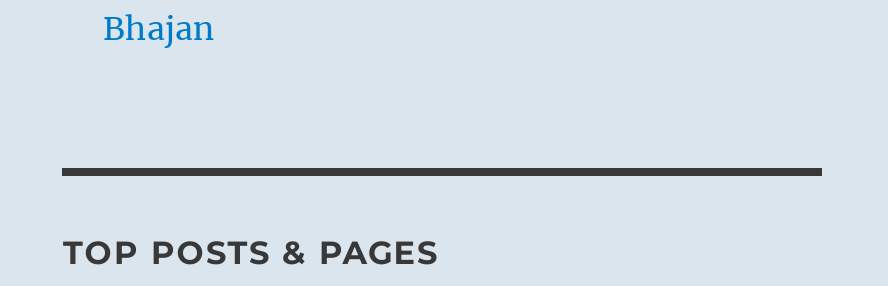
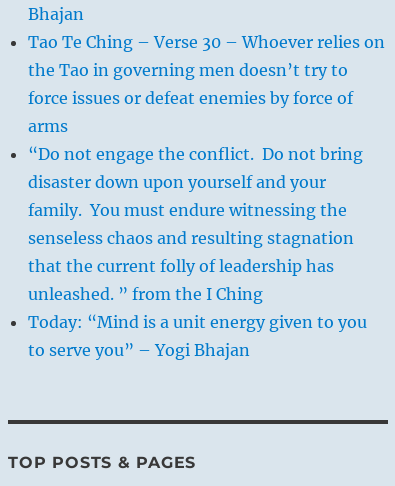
+ Tao Te Ching – Verse 30 – Whoever relies on
+ the Tao in governing men doesn’t try to
+ force issues or defeat enemies by force of
+ arms
+ “Do not engage the conflict. Do not bring
+ disaster down upon yourself and your
+ family. You must endure witnessing the
+ senseless chaos and resulting stagnation
+ that the current folly of leadership has
+ unleashed. ” from the I Ching
+ Today: “Mind is a unit energy given to you
+ to serve you” – Yogi Bhajan
